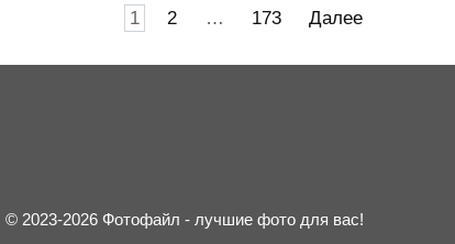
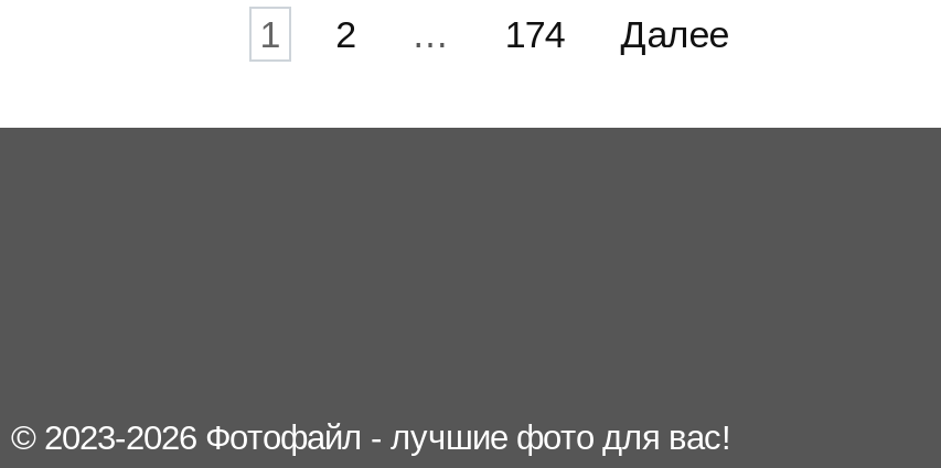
- 173
+ 174
